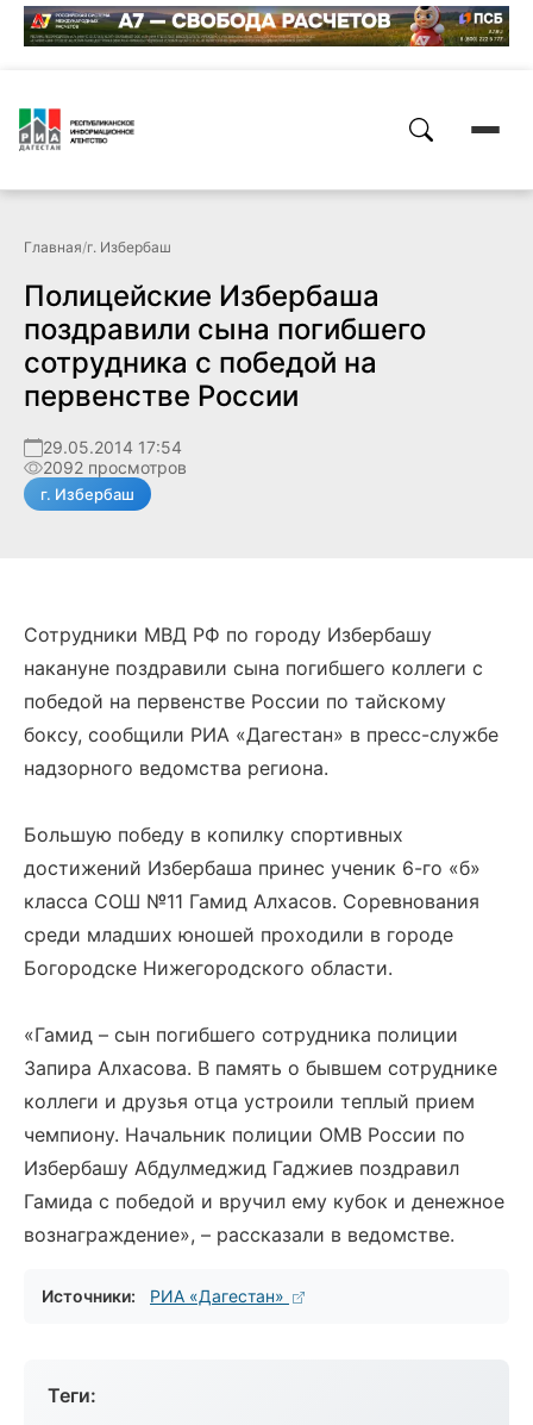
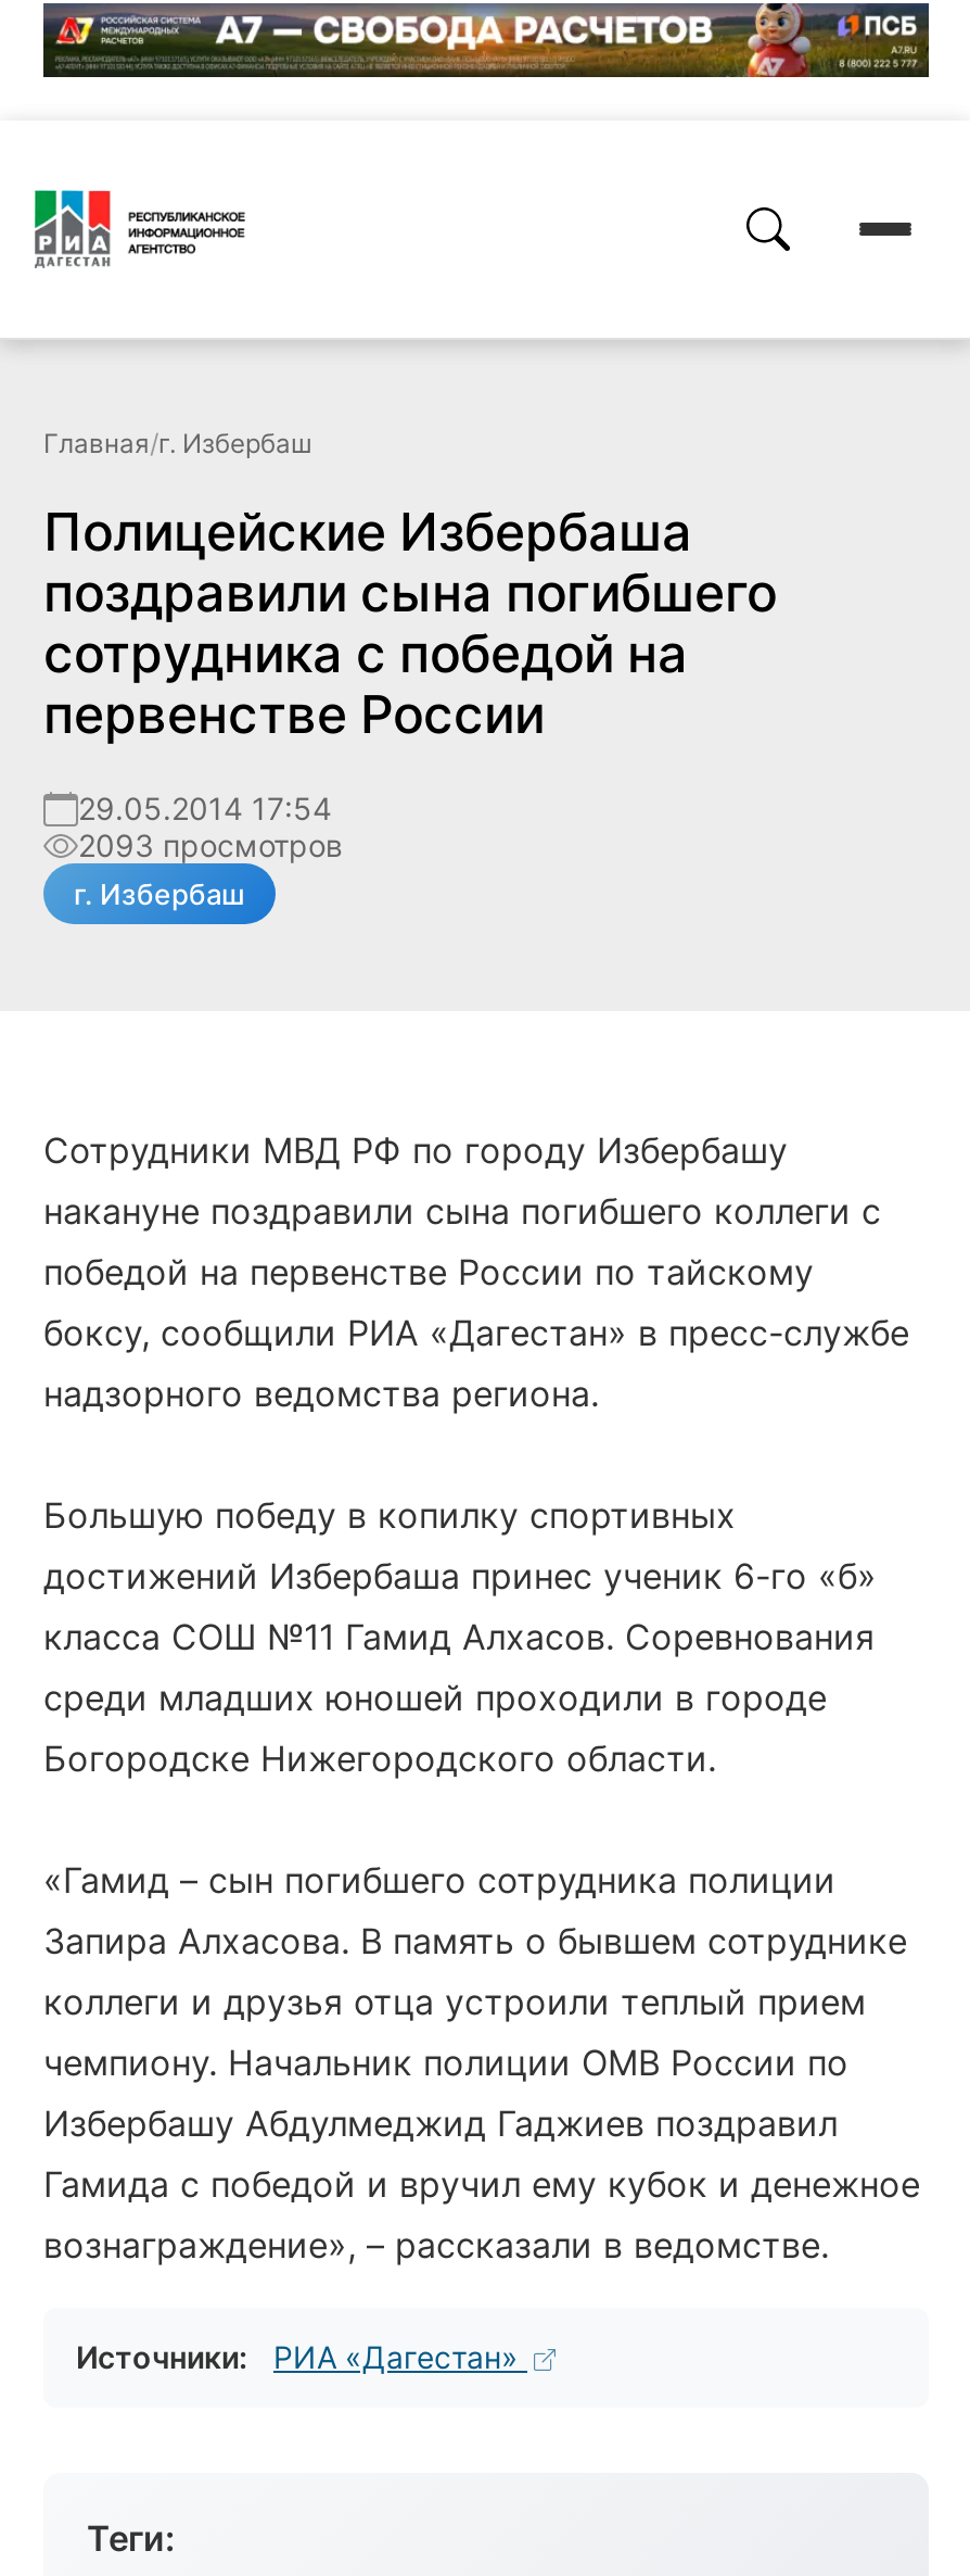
- 2092 просмотров
+ 2093 просмотров
